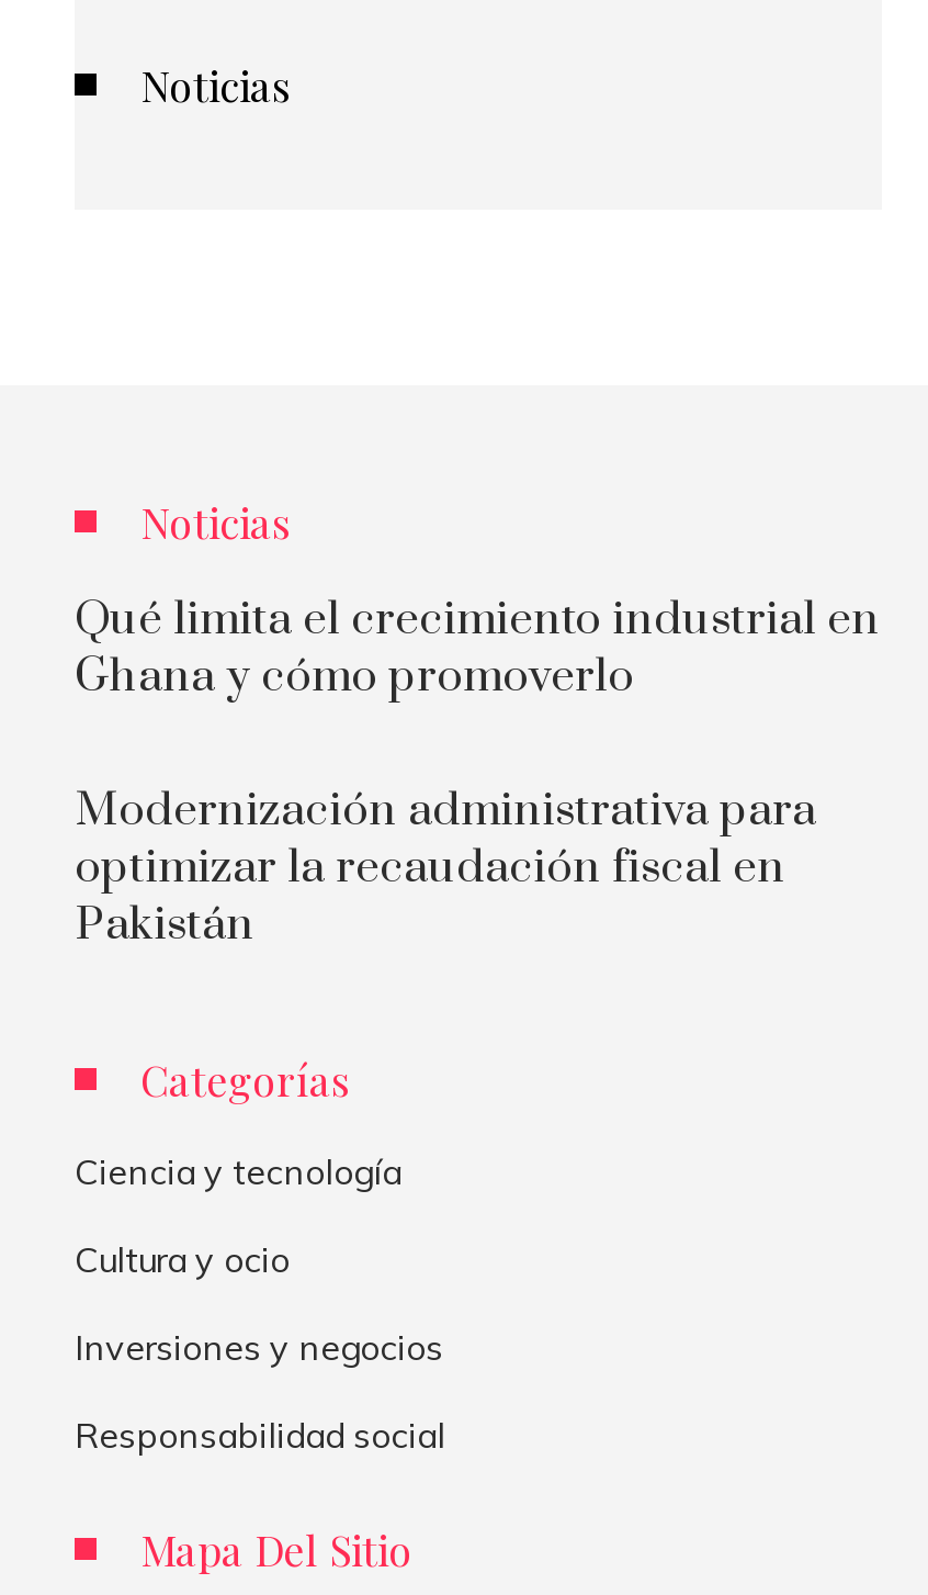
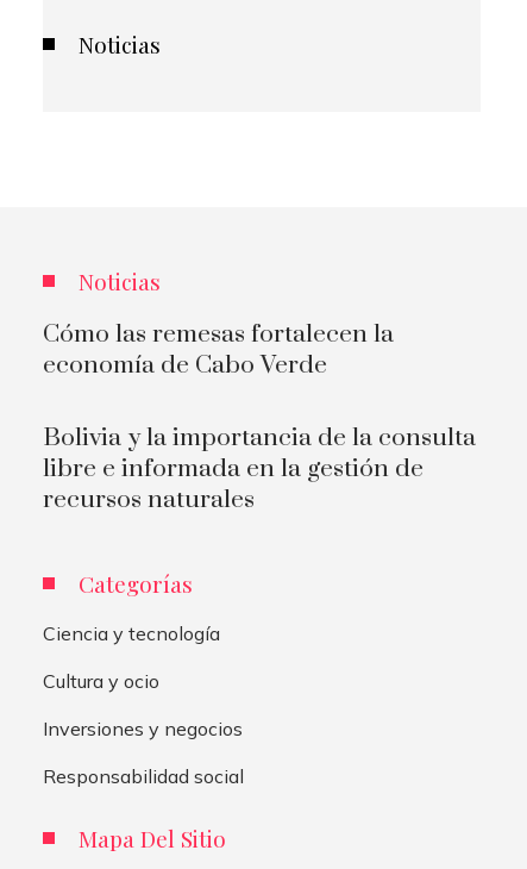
- Qué limita el crecimiento industrial en
- Ghana y cómo promoverlo
+ Cómo las remesas fortalecen la
+ economía de Cabo Verde

- Modernización administrativa para
- optimizar la recaudación fiscal en
- Pakistán
+ Bolivia y la importancia de la consulta
+ libre e informada en la gestión de
+ recursos naturales
